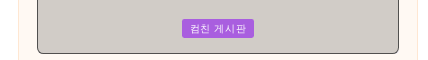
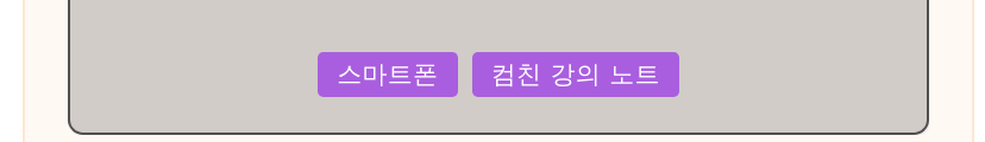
- 컴친 게시판
+ 스마트폰
+ 컴친 강의 노트
